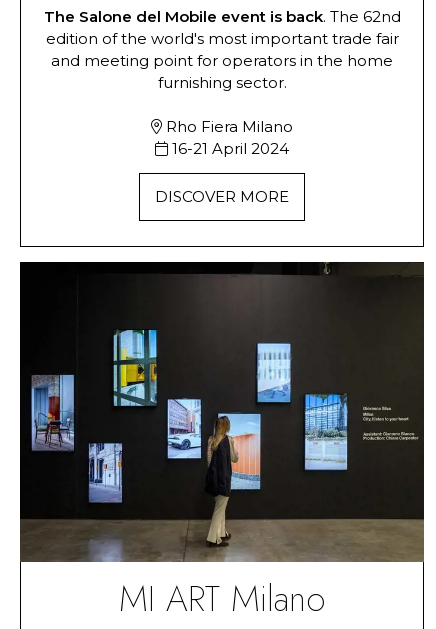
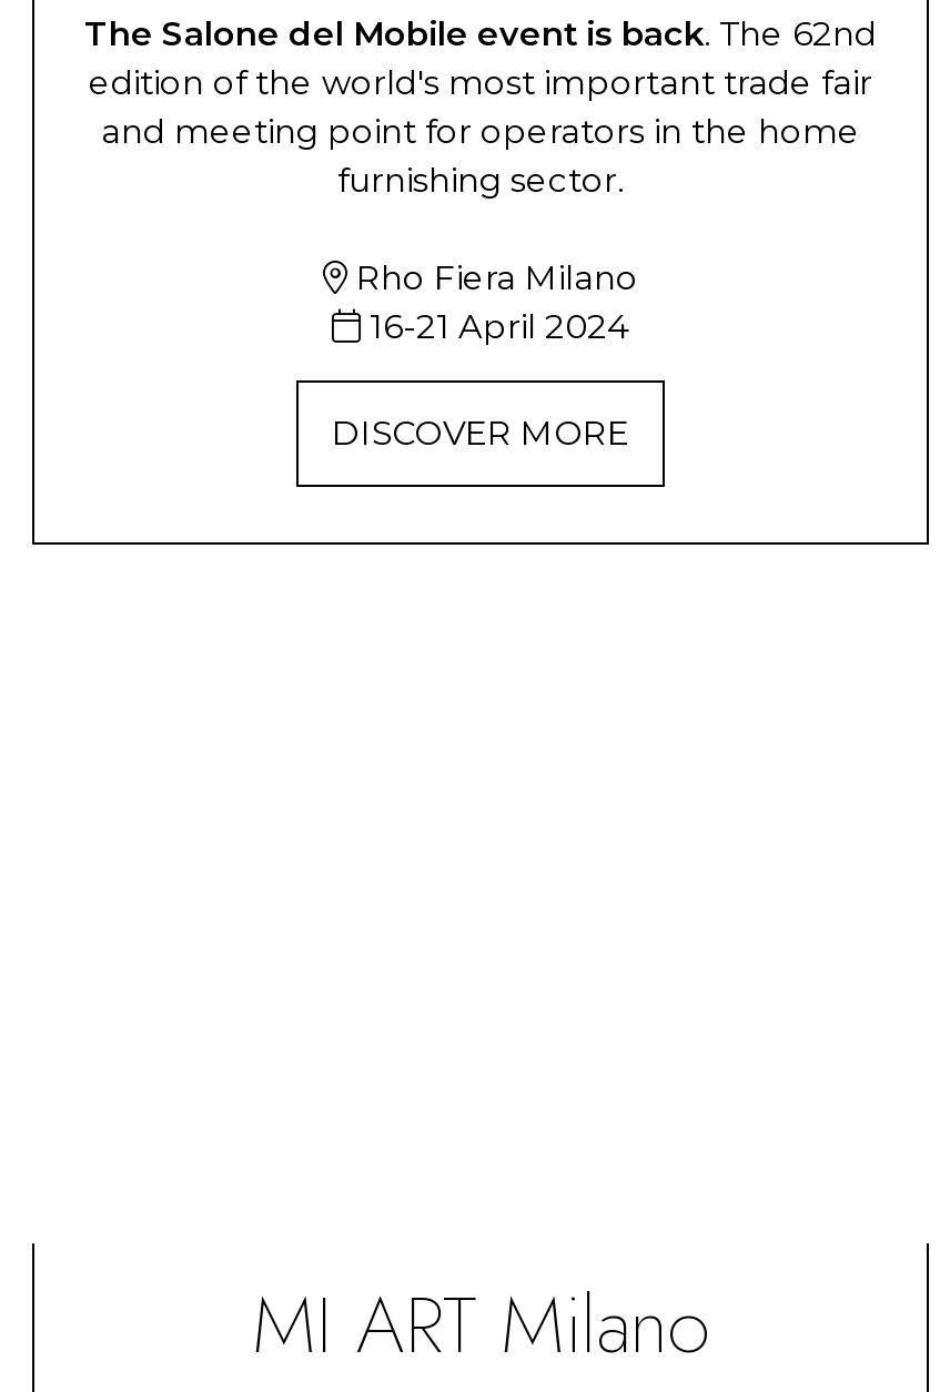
- [image]
